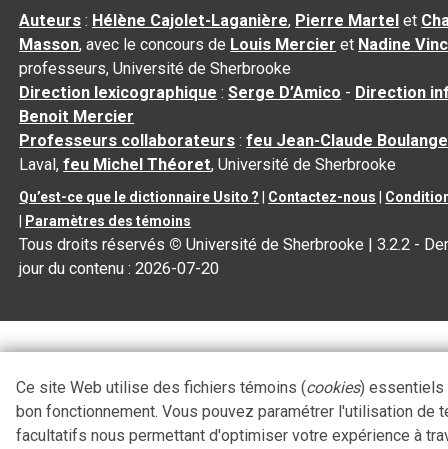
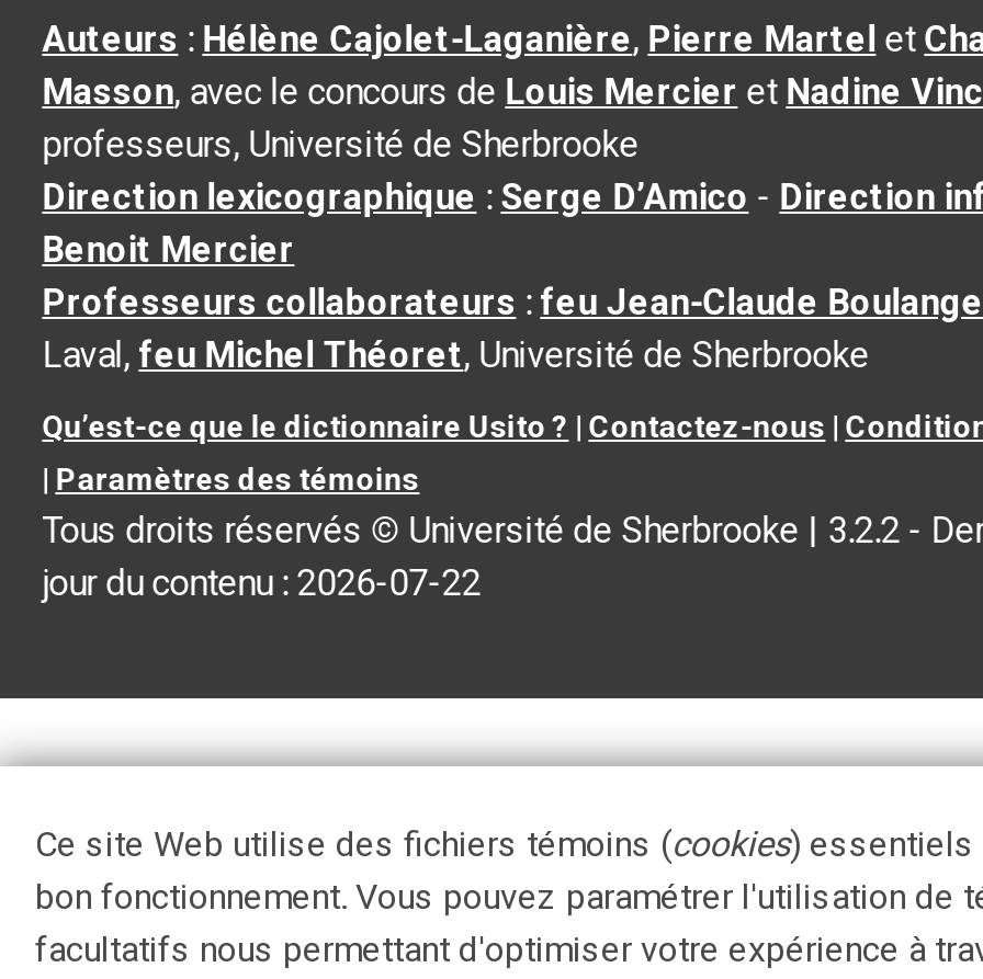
- jour du contenu : 2026-07-20
+ jour du contenu : 2026-07-22
